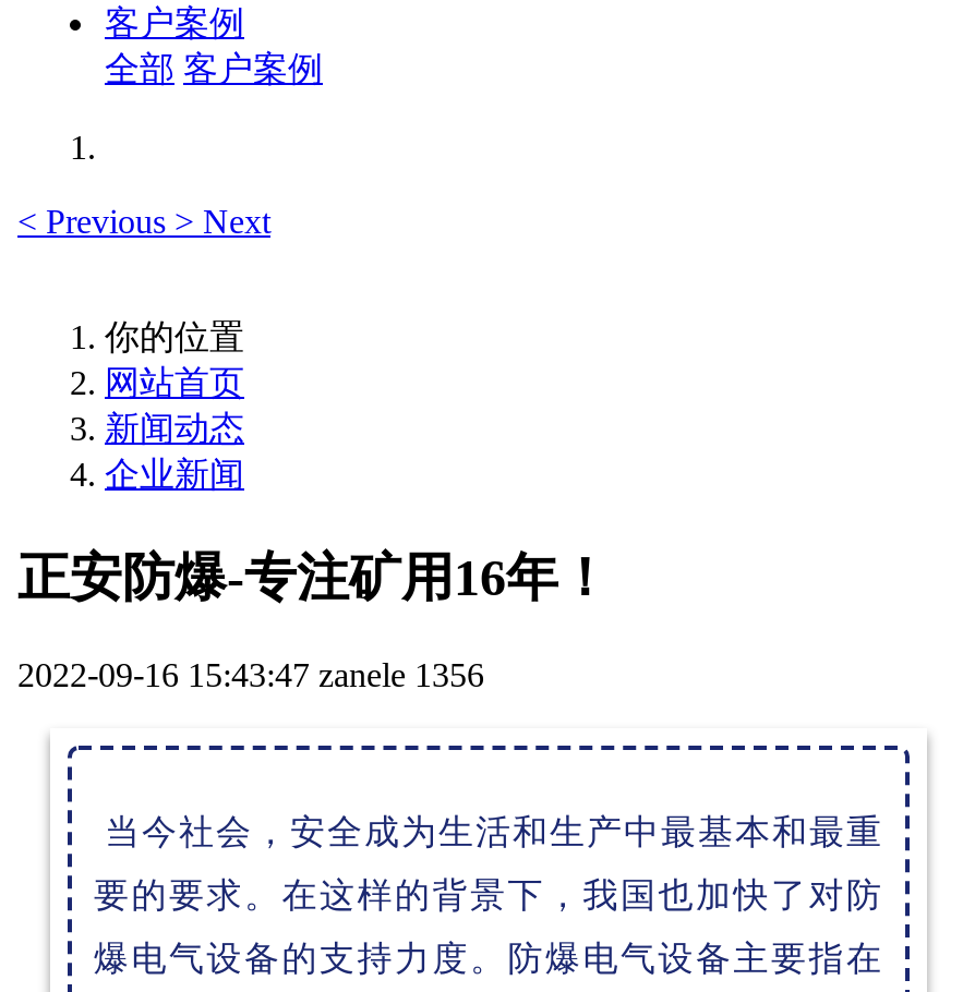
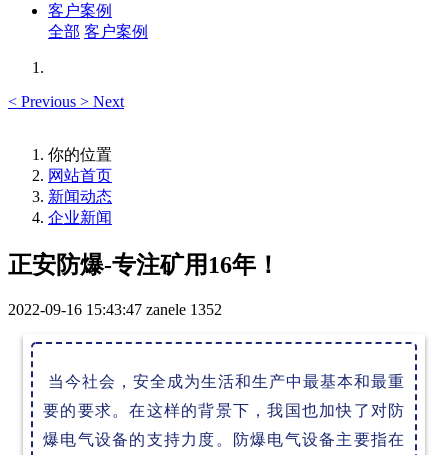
- 2022-09-16 15:43:47 zanele 1356
+ 2022-09-16 15:43:47 zanele 1352
